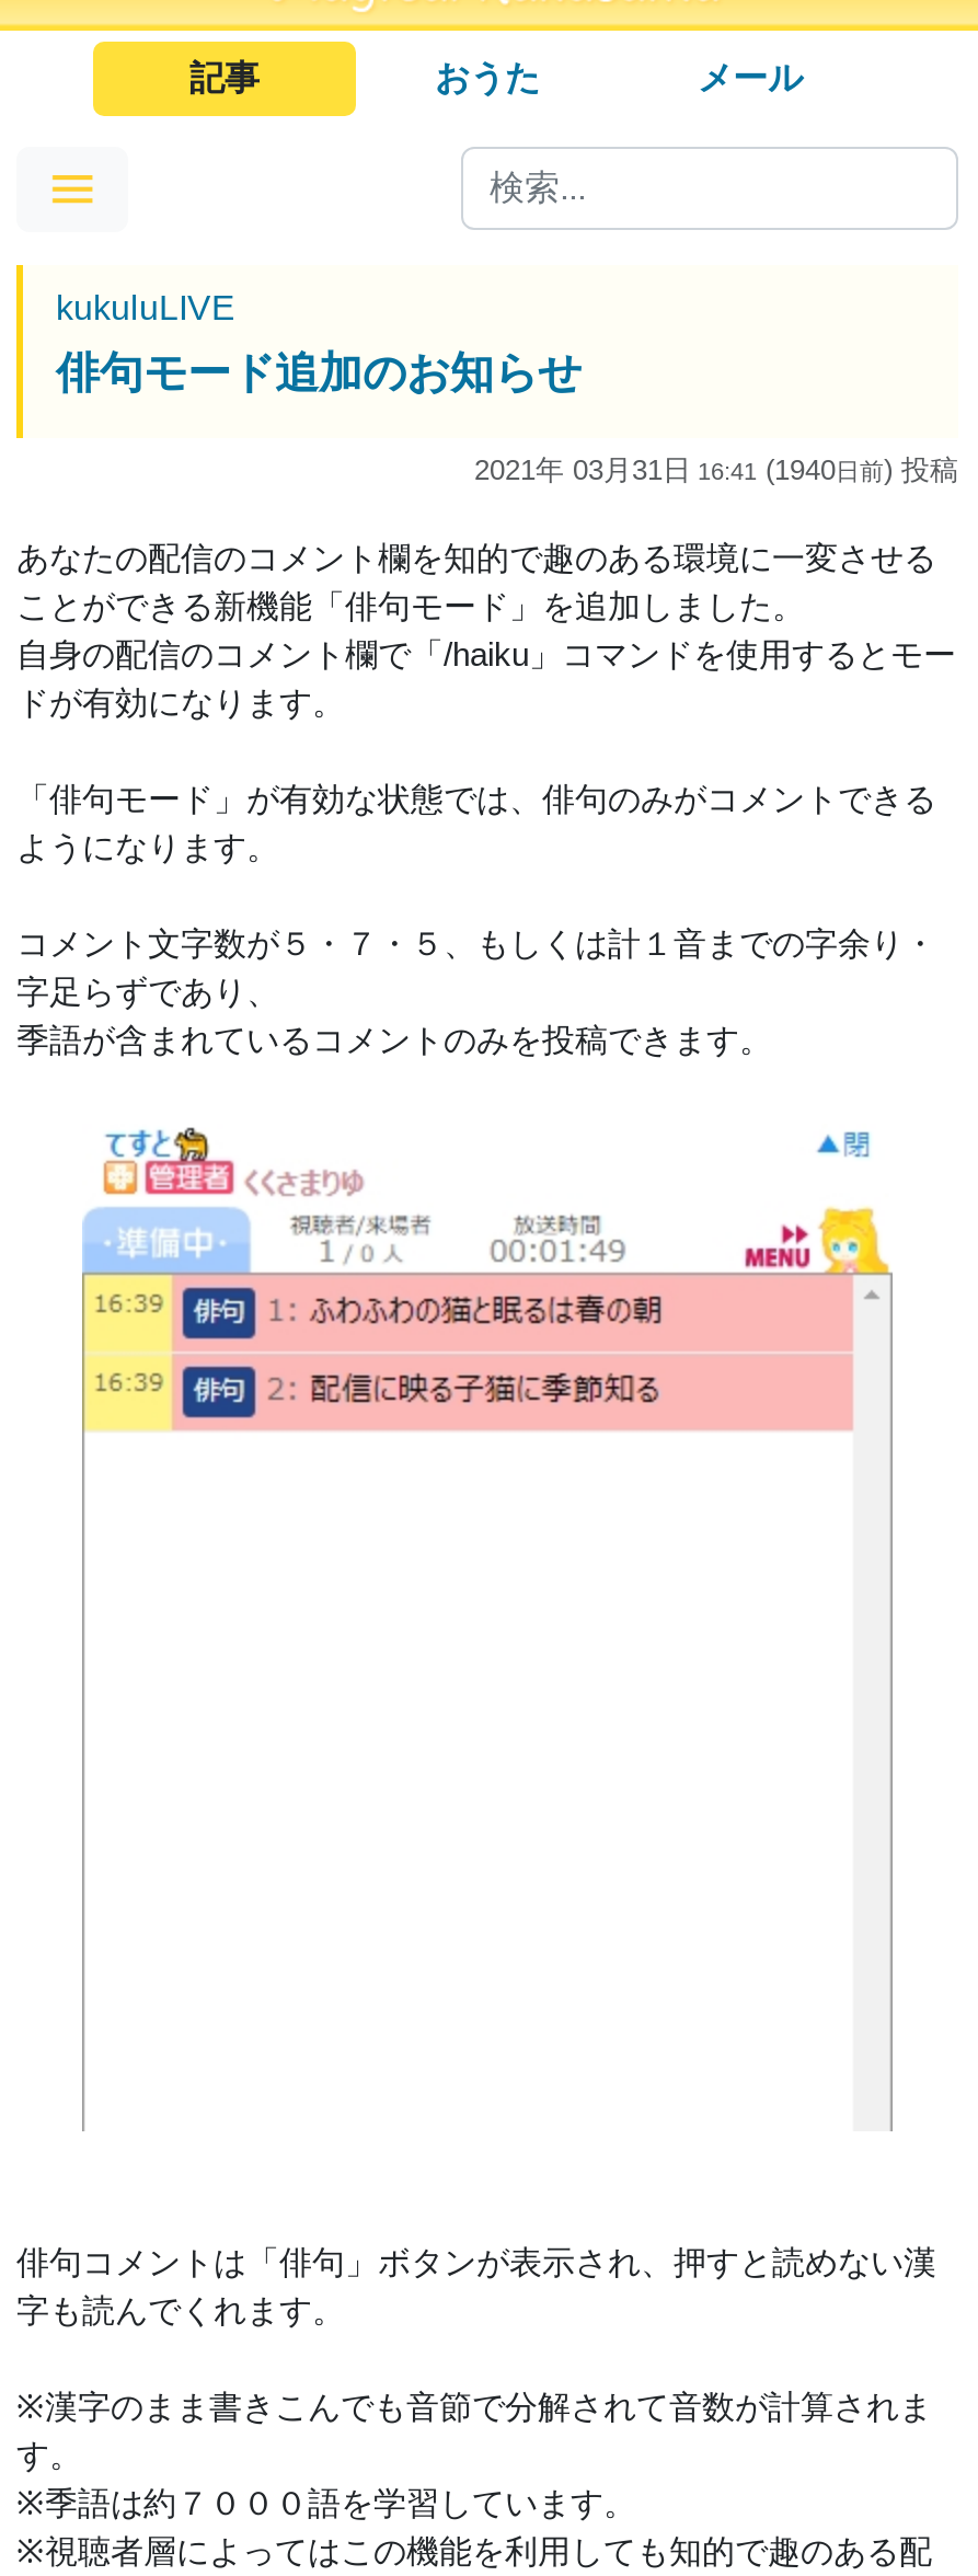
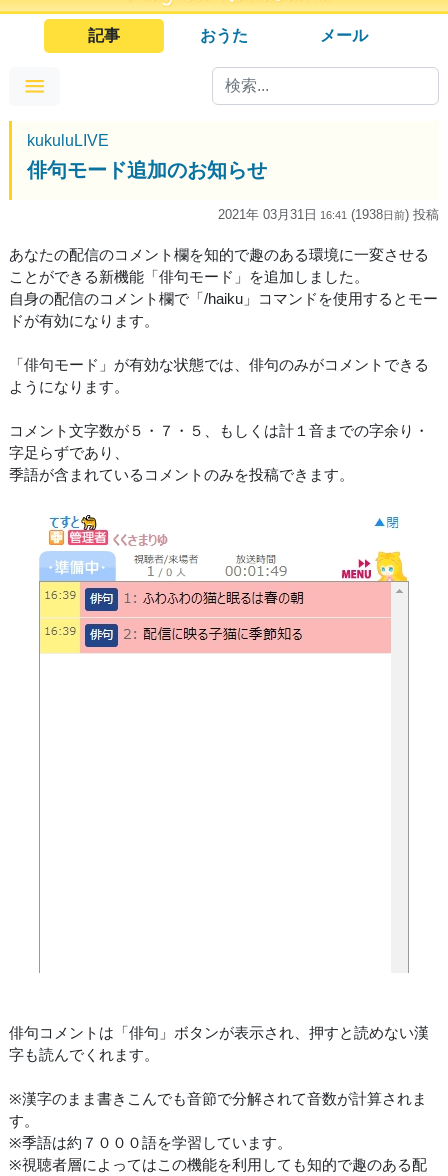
- 2021年 03月31日16:41 (1940日前) 投稿
+ 2021年 03月31日16:41 (1938日前) 投稿
